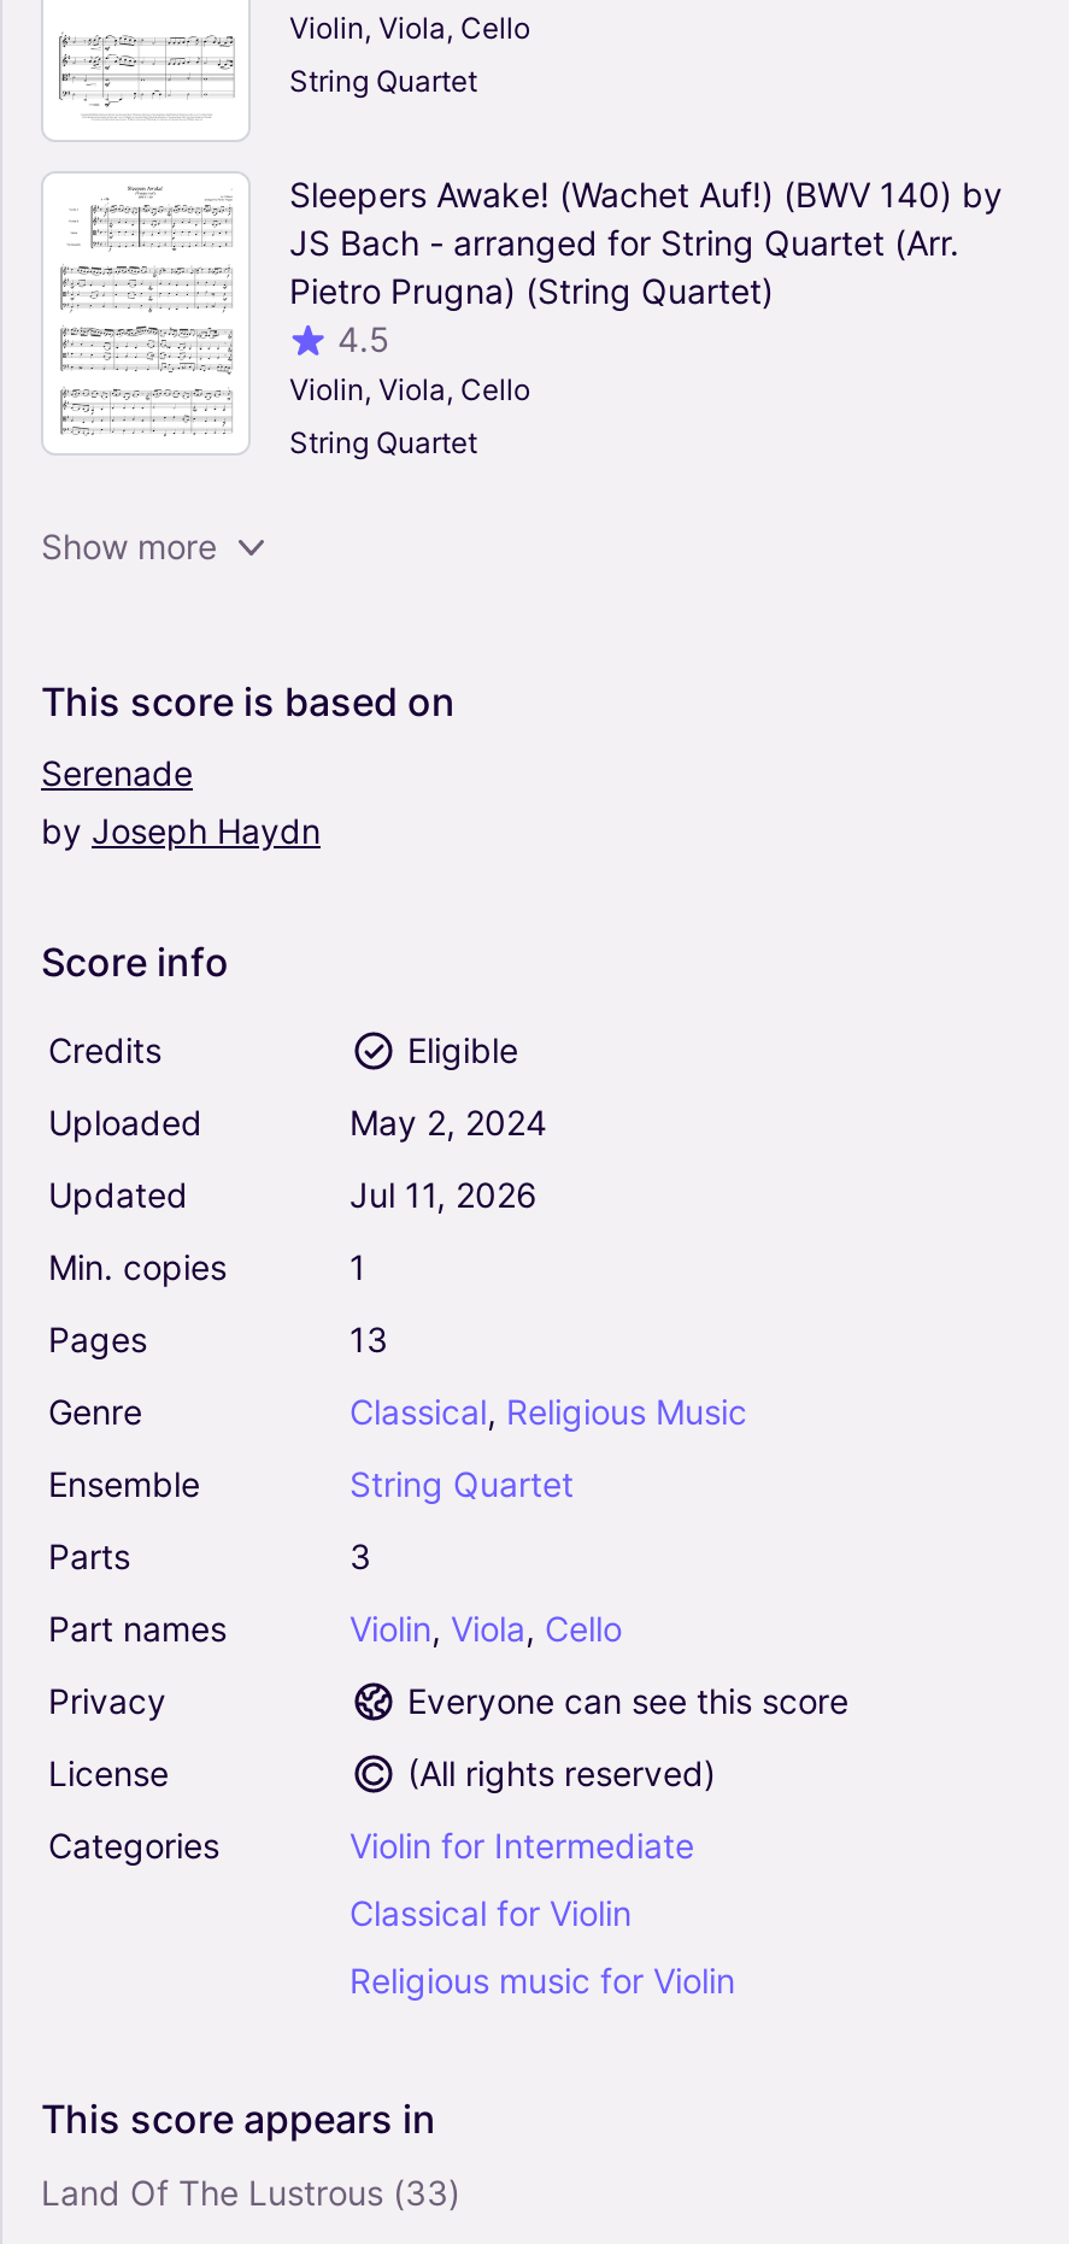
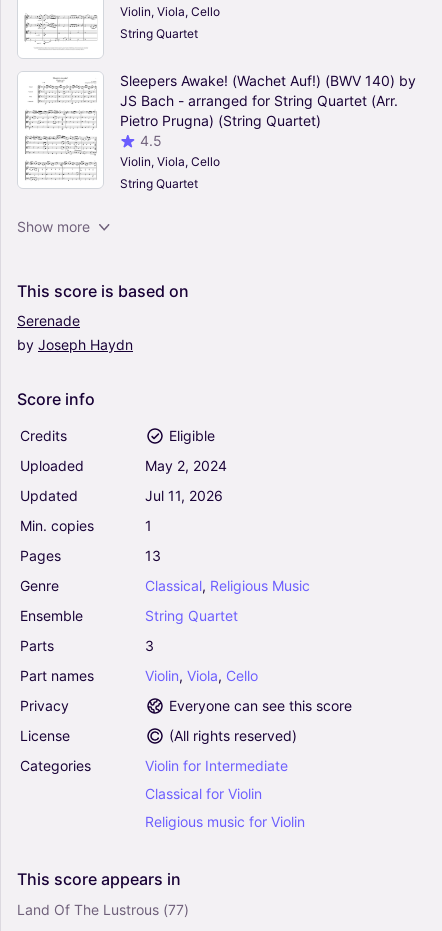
- Land Of The Lustrous (33)
+ Land Of The Lustrous (77)
